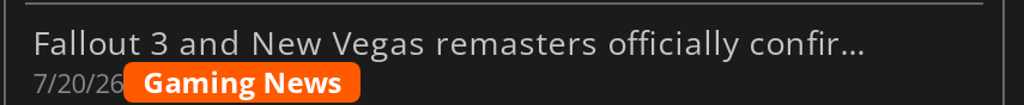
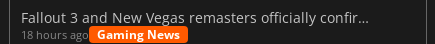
- 7/20/26 Gaming News
+ 18 hours ago Gaming News
